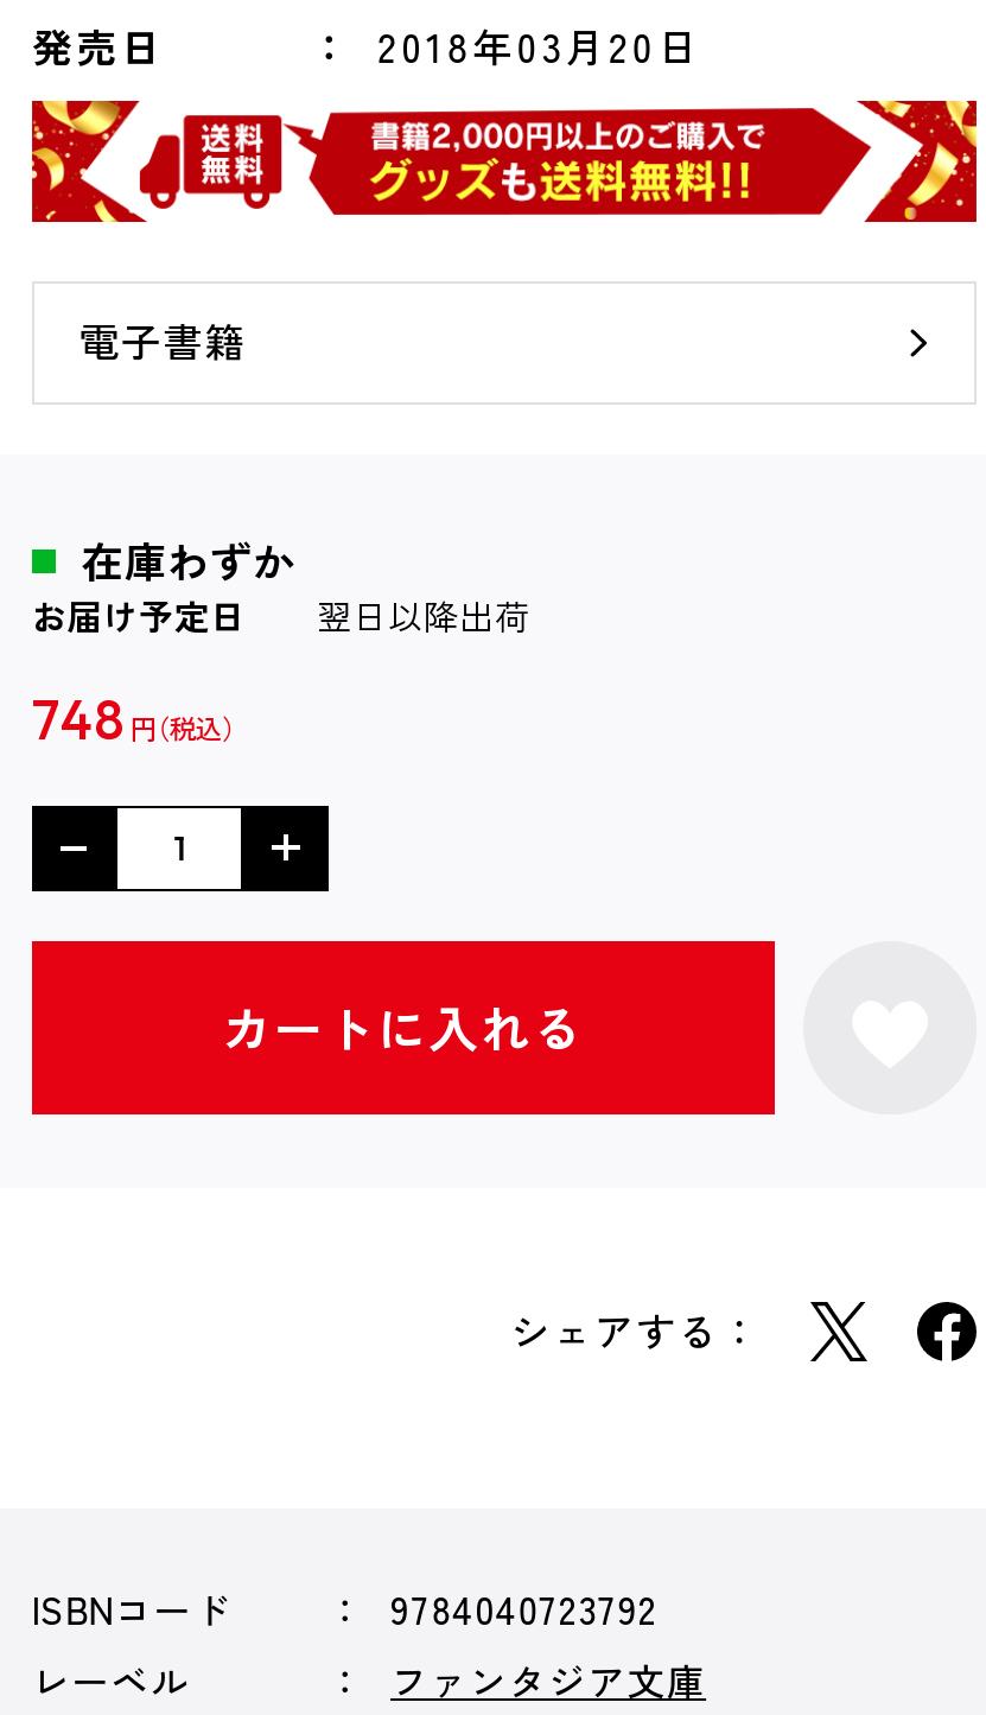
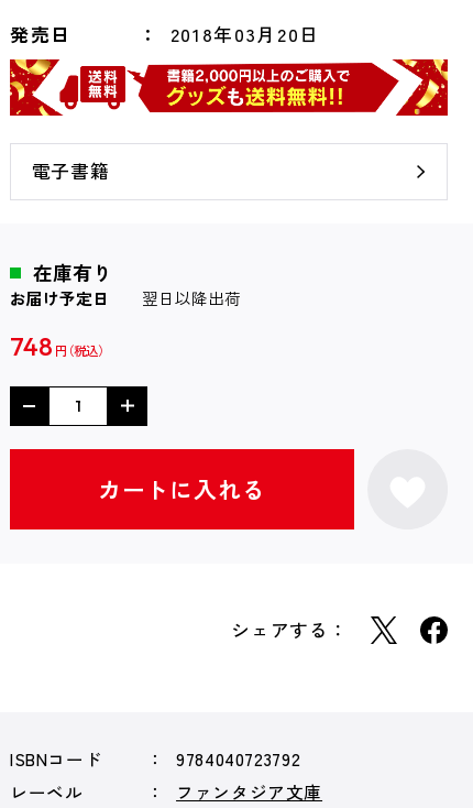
- 在庫わずか
+ 在庫有り
